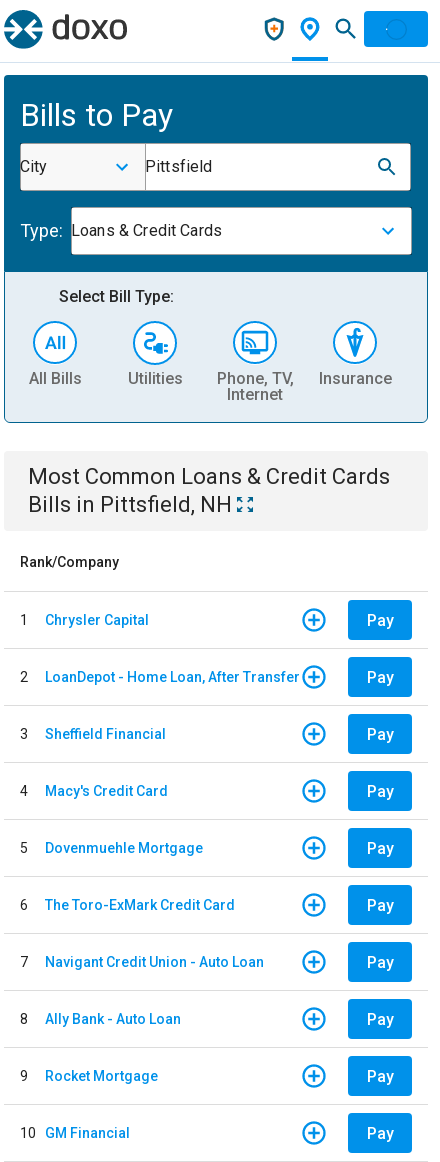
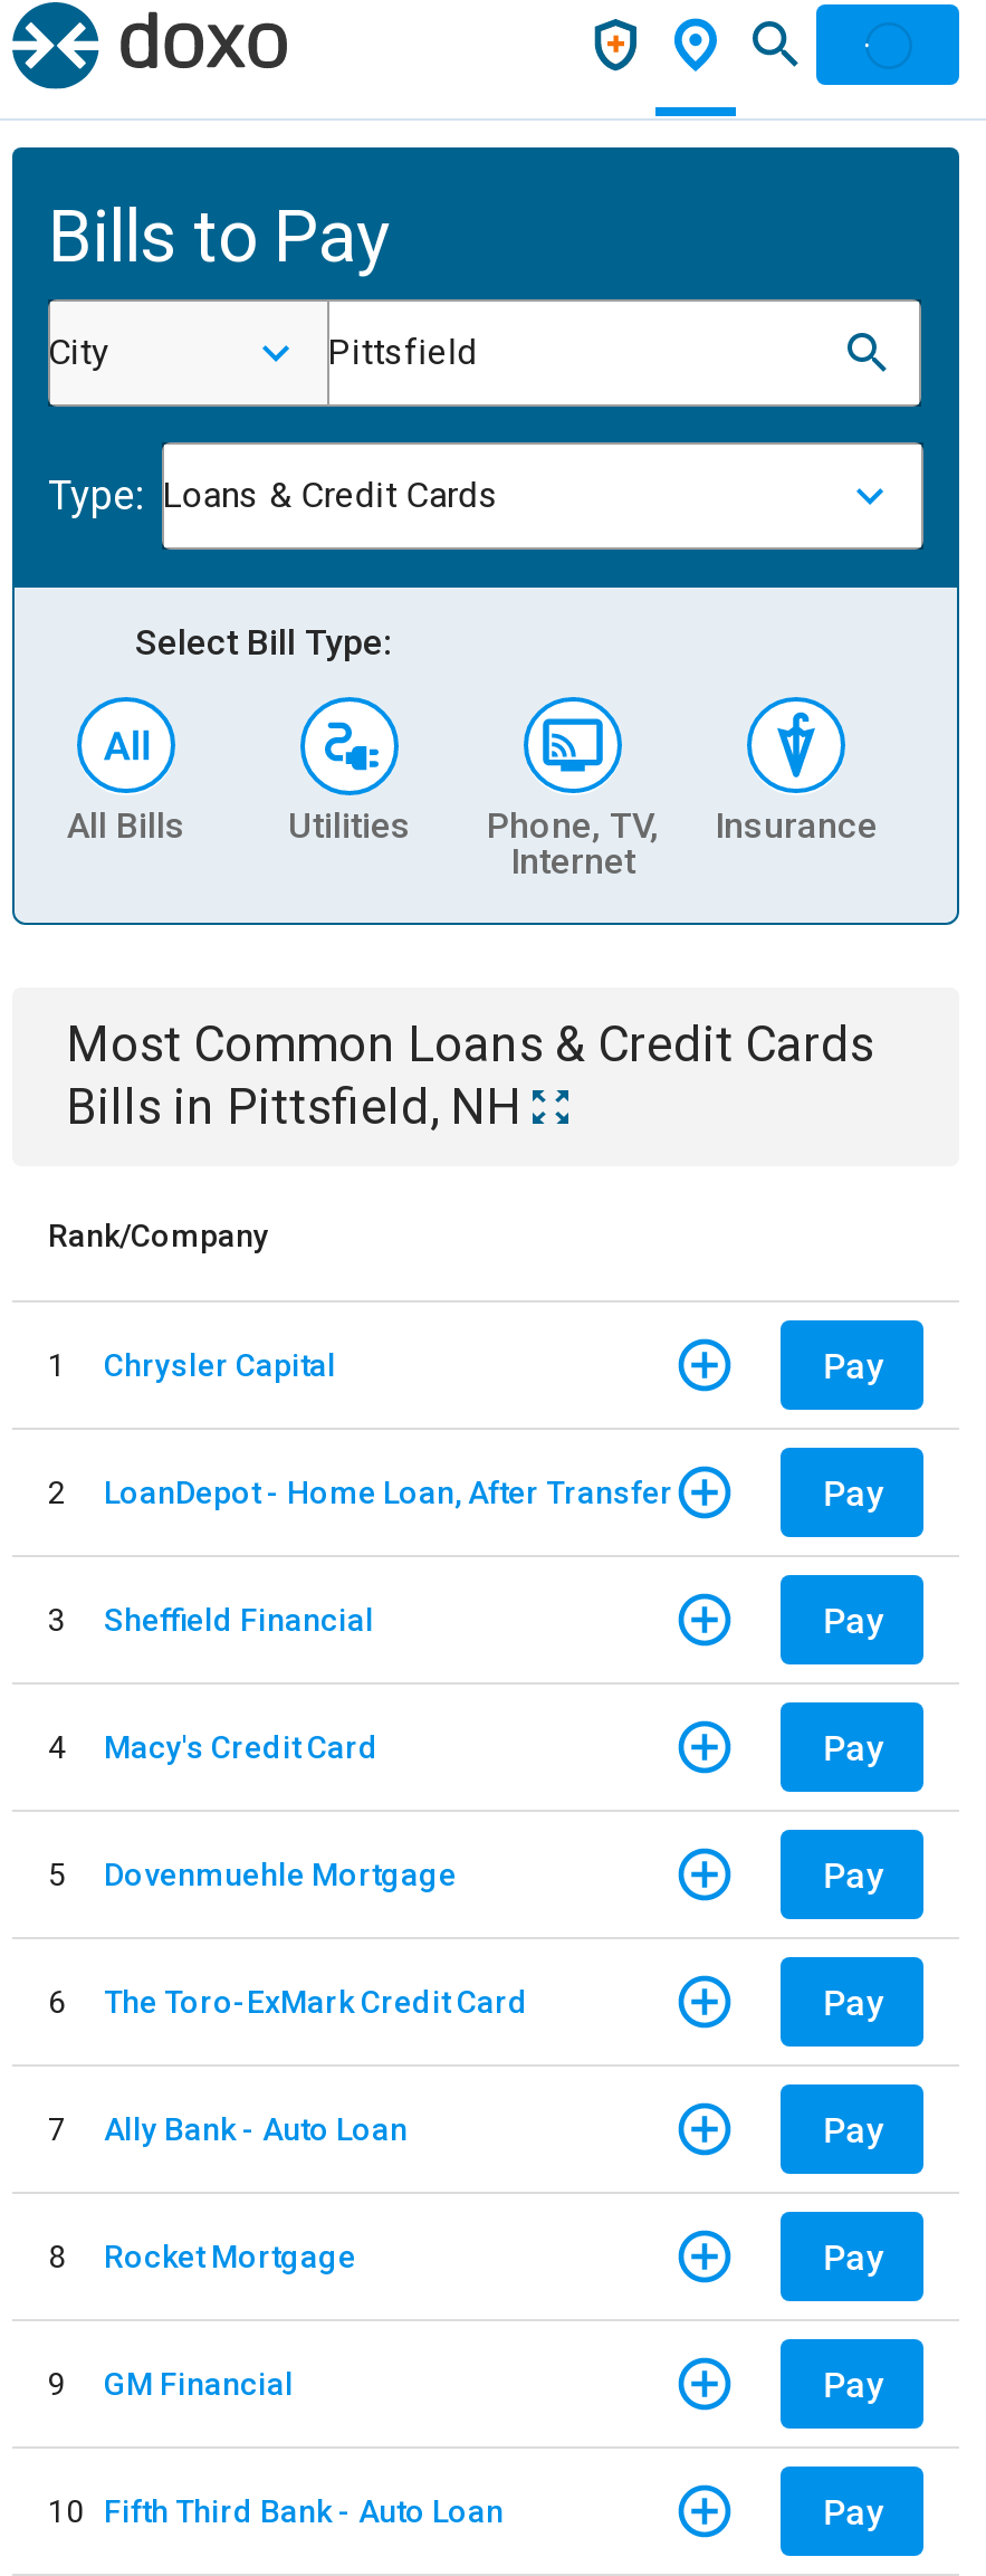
- Navigant Credit Union - Auto Loan

moved up: Ally Bank - Auto Loan

moved up: Rocket Mortgage

+ GM Financial

- 10 GM Financial
+ 10 Fifth Third Bank - Auto Loan
